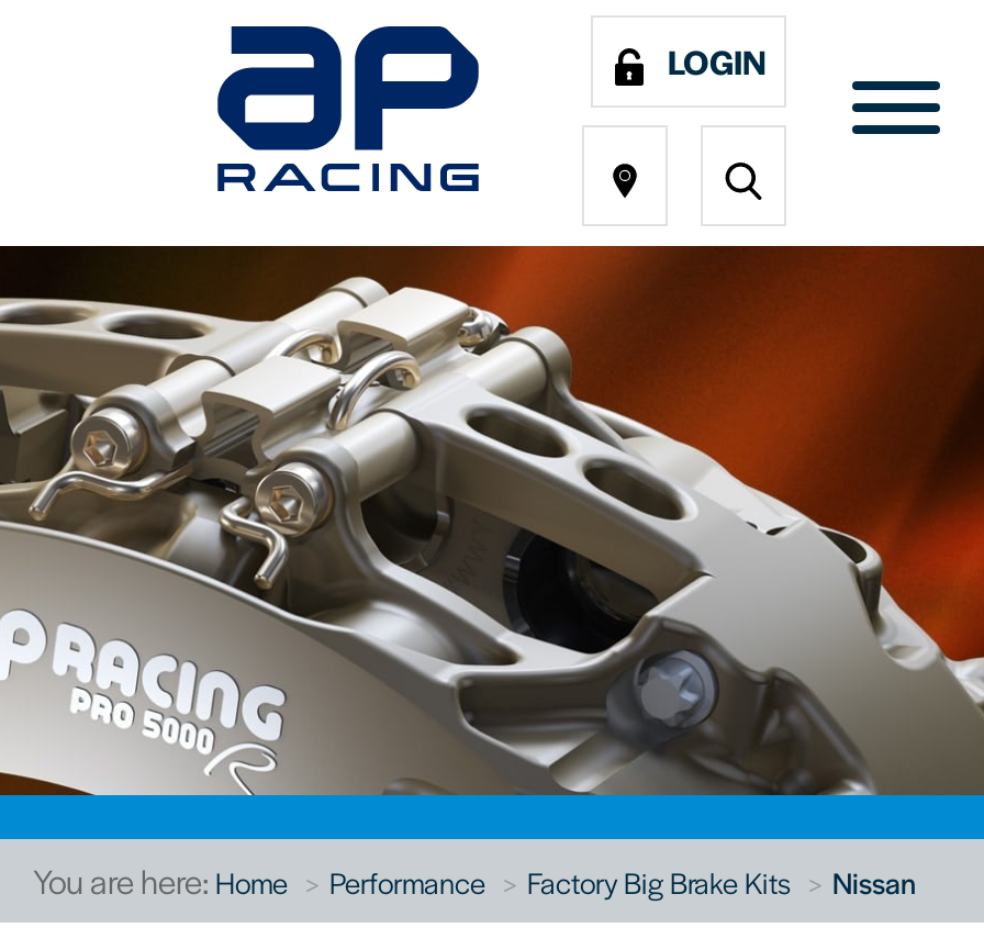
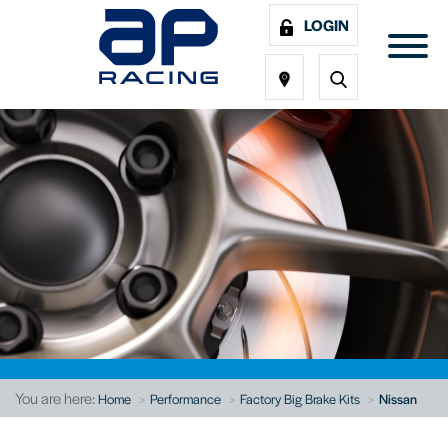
- [image]
+ [image]
